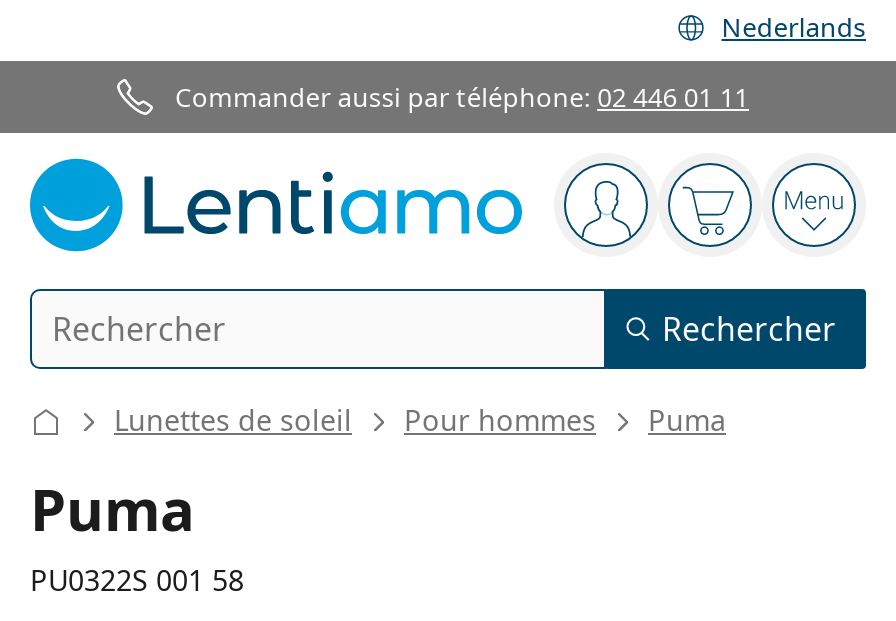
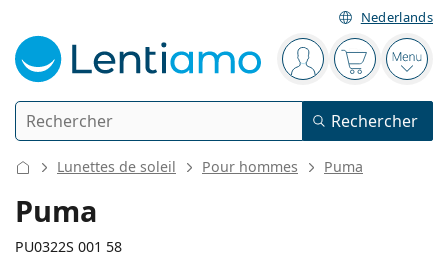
- Commander aussi par téléphone: 02 446 01 11
